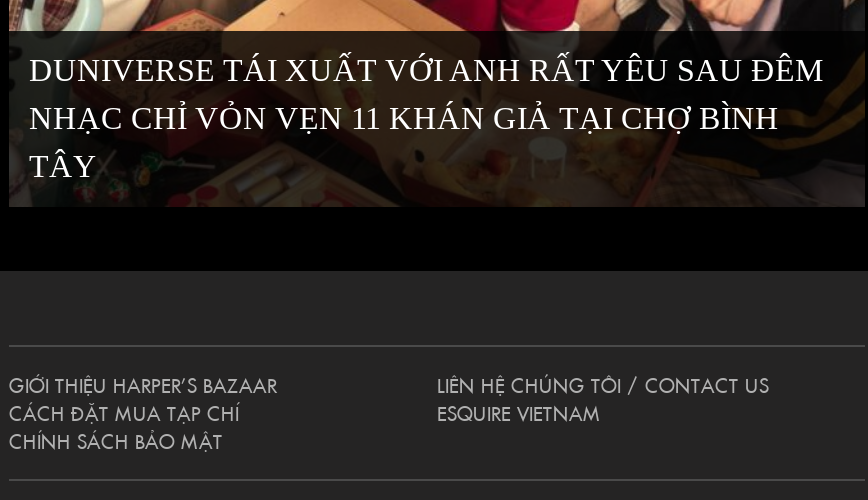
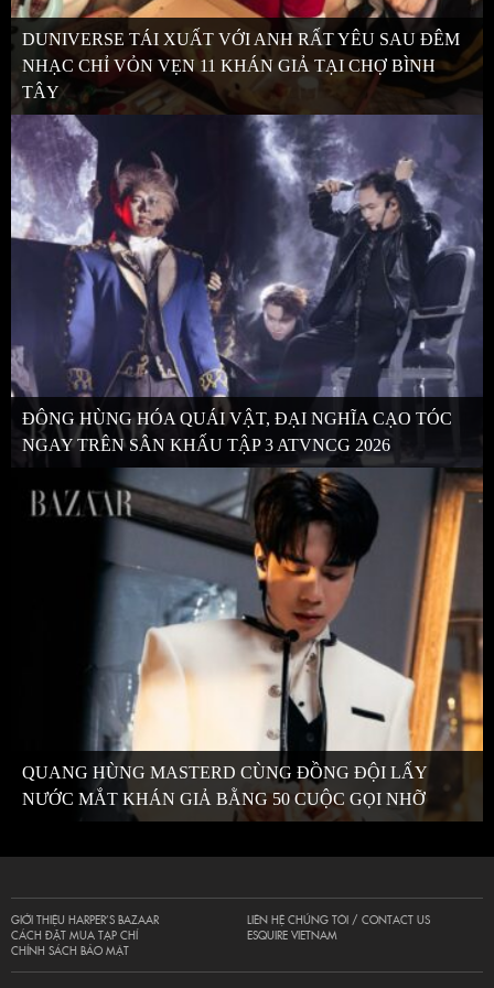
+ [image]
+ ĐÔNG HÙNG HÓA QUÁI VẬT, ĐẠI NGHĨA CẠO TÓC
+ NGAY TRÊN SÂN KHẤU TẬP 3 ATVNCG 2026

+ [image]
+ QUANG HÙNG MASTERD CÙNG ĐỒNG ĐỘI LẤY
+ NƯỚC MẮT KHÁN GIẢ BẰNG 50 CUỘC GỌI NHỠ
